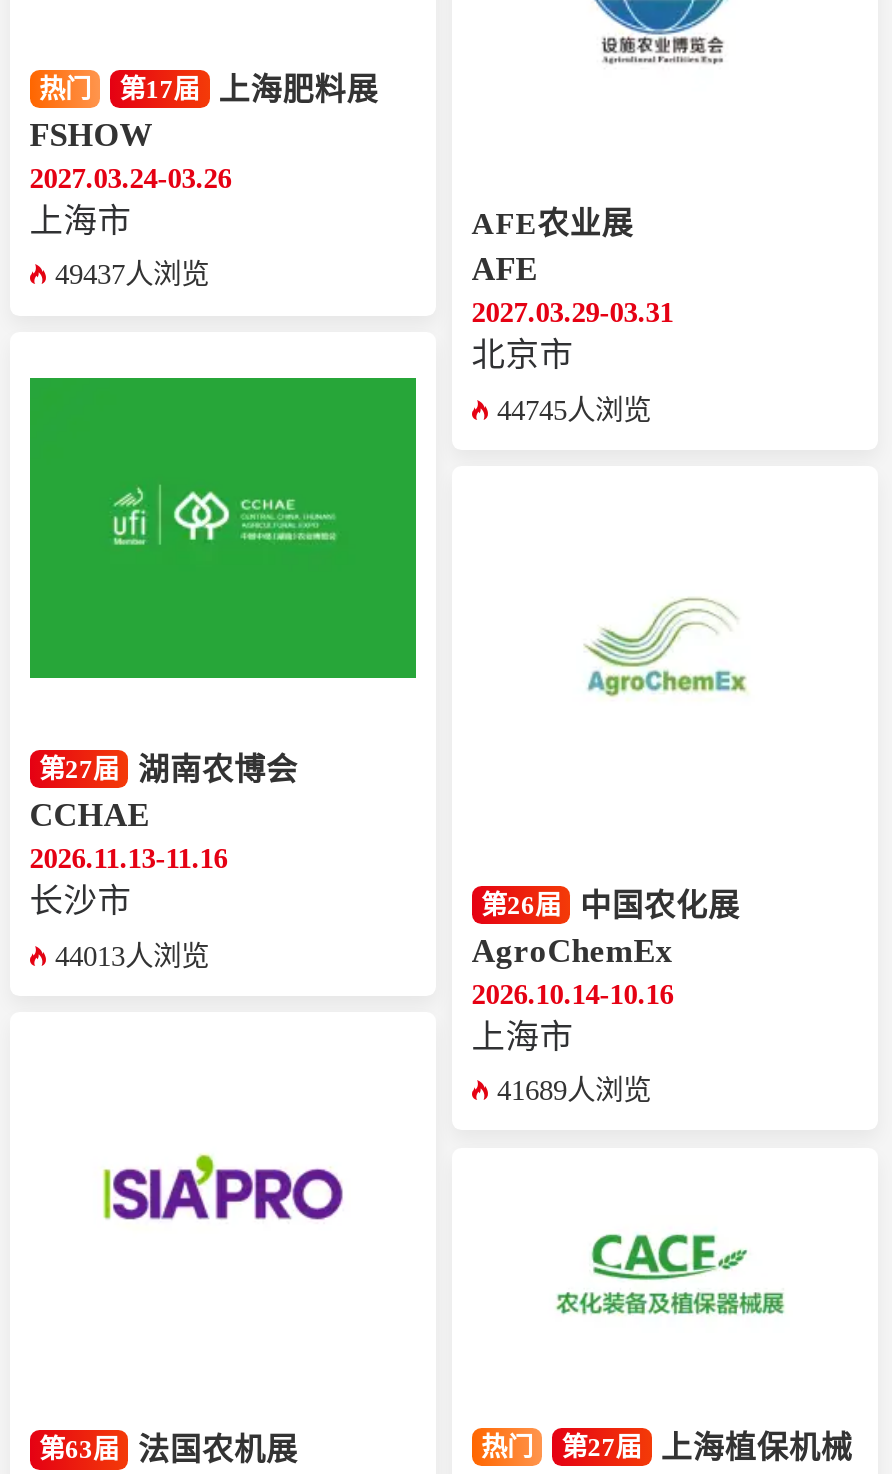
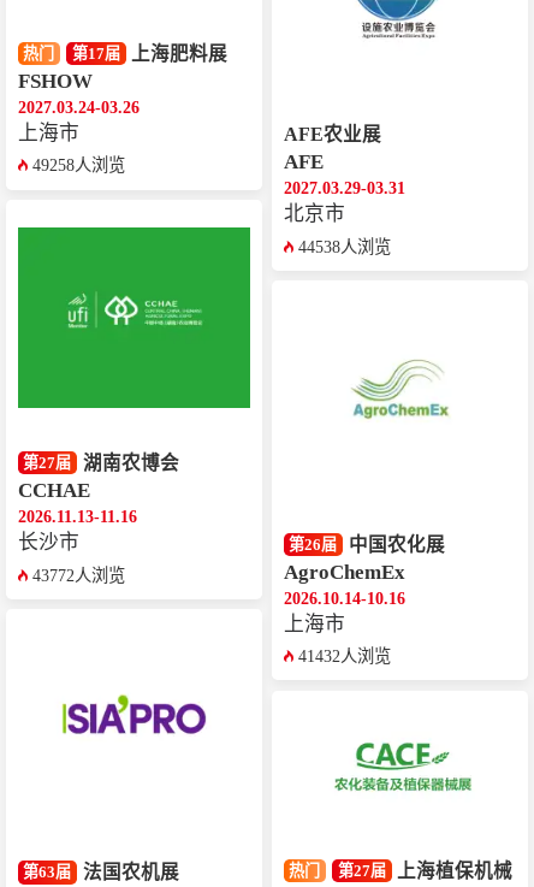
- 49437人浏览
+ 49258人浏览

- 44745人浏览
+ 44538人浏览

- 44013人浏览
+ 43772人浏览

- 41689人浏览
+ 41432人浏览
